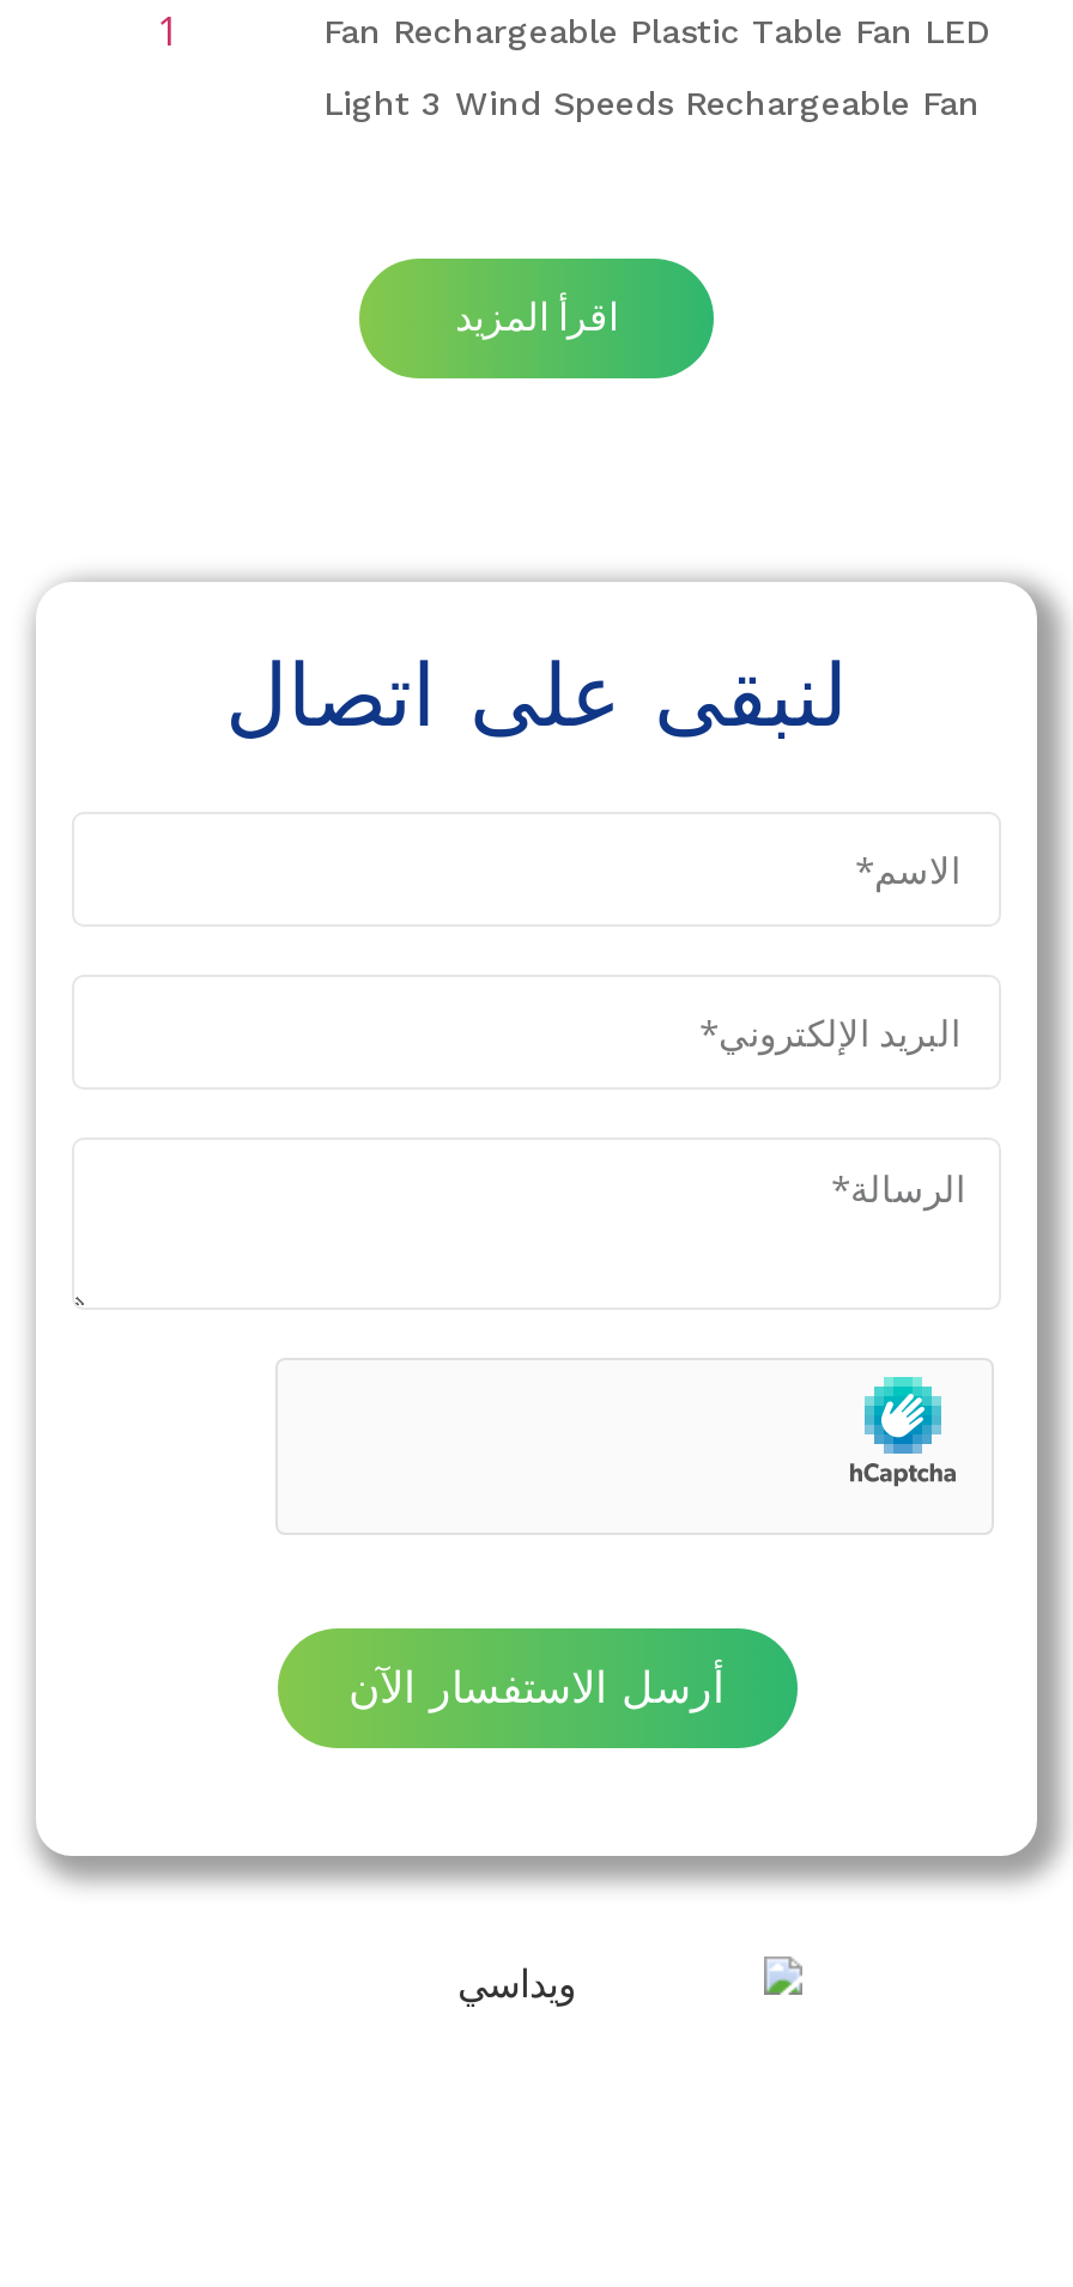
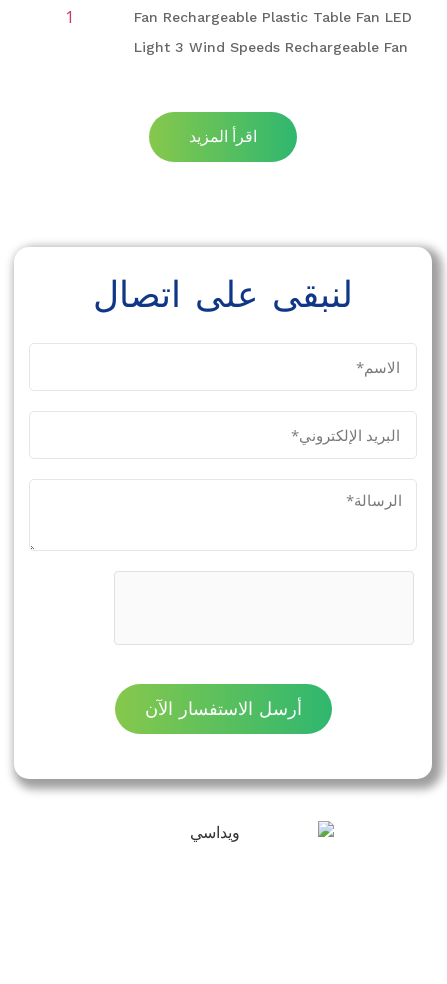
- [image]
